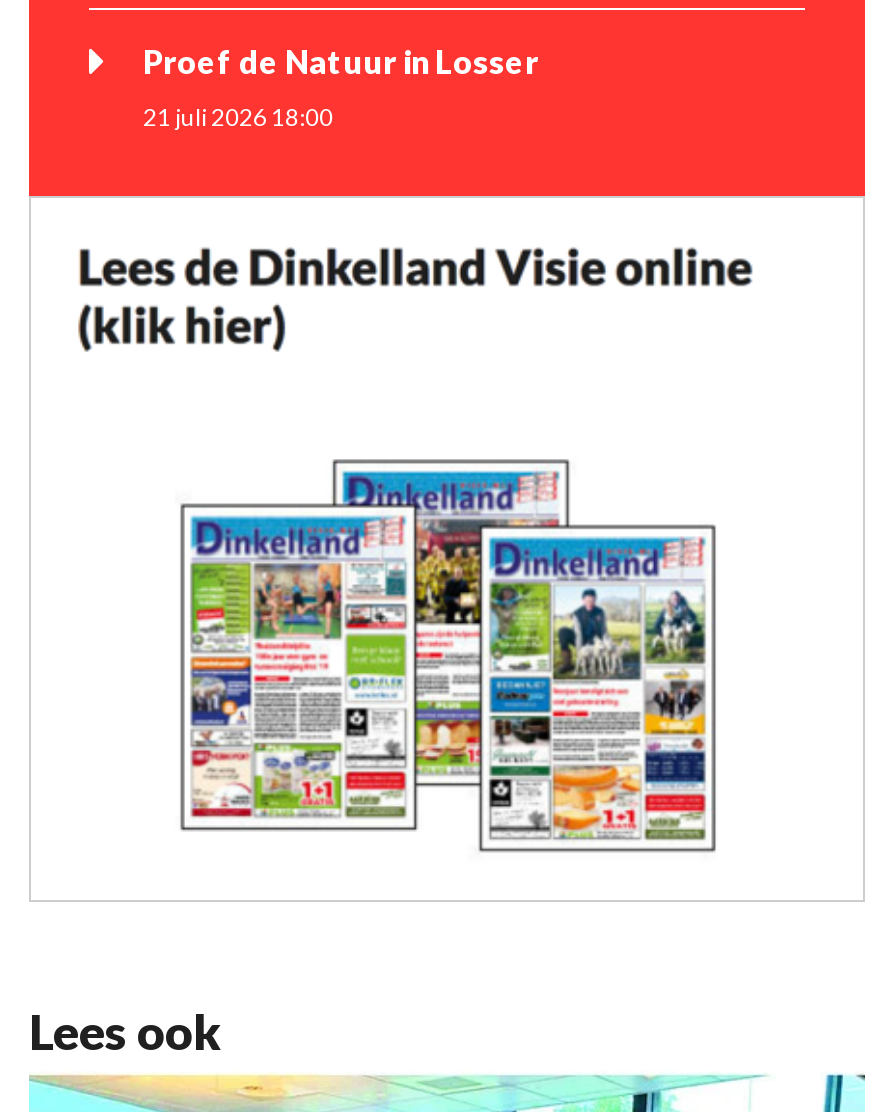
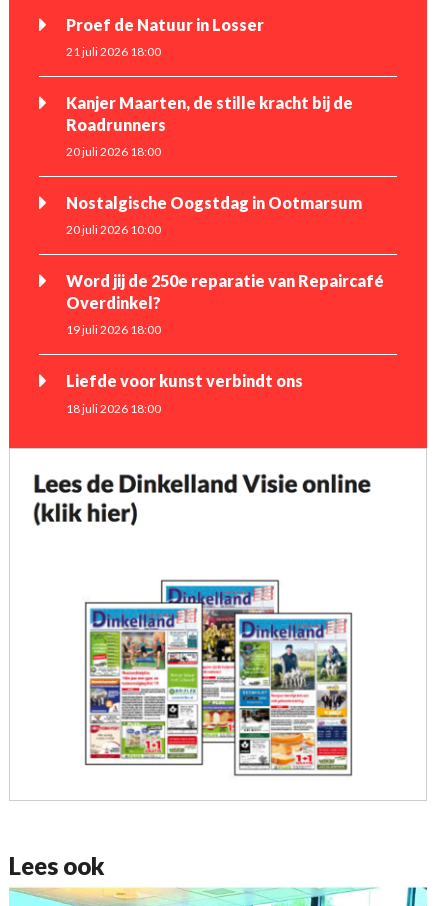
+ Kanjer Maarten, de stille kracht bij de
+ Roadrunners
+ 20 juli 2026 18:00
+ Nostalgische Oogstdag in Ootmarsum
+ 20 juli 2026 10:00
+ Word jij de 250e reparatie van Repaircafé
+ Overdinkel?
+ 19 juli 2026 18:00
+ Liefde voor kunst verbindt ons
+ 18 juli 2026 18:00
